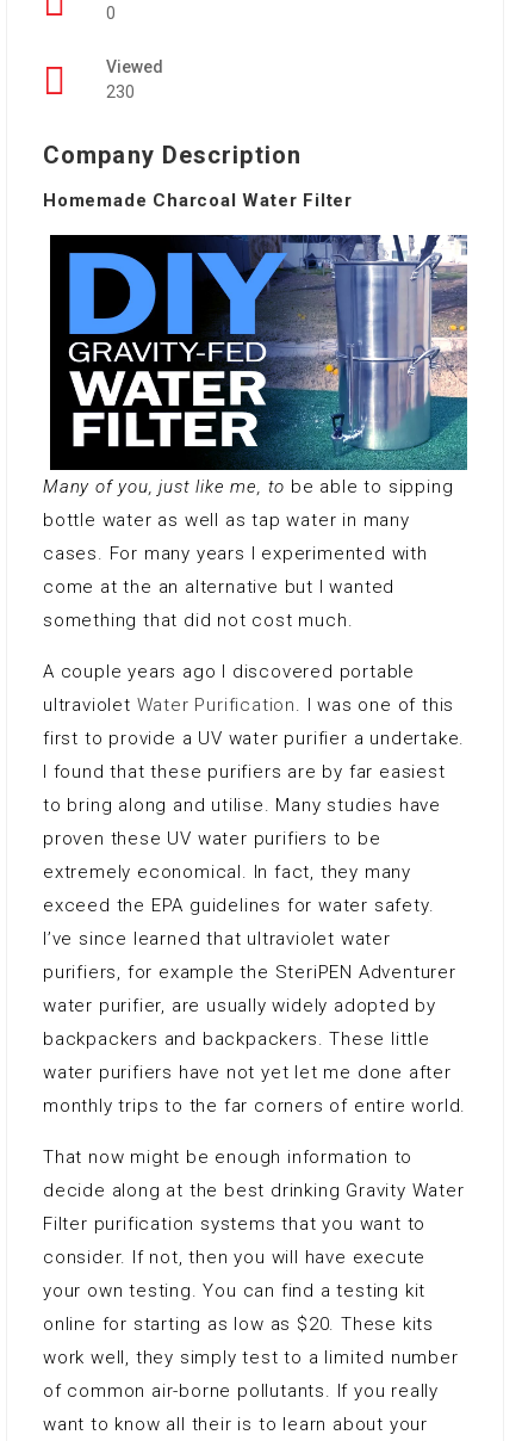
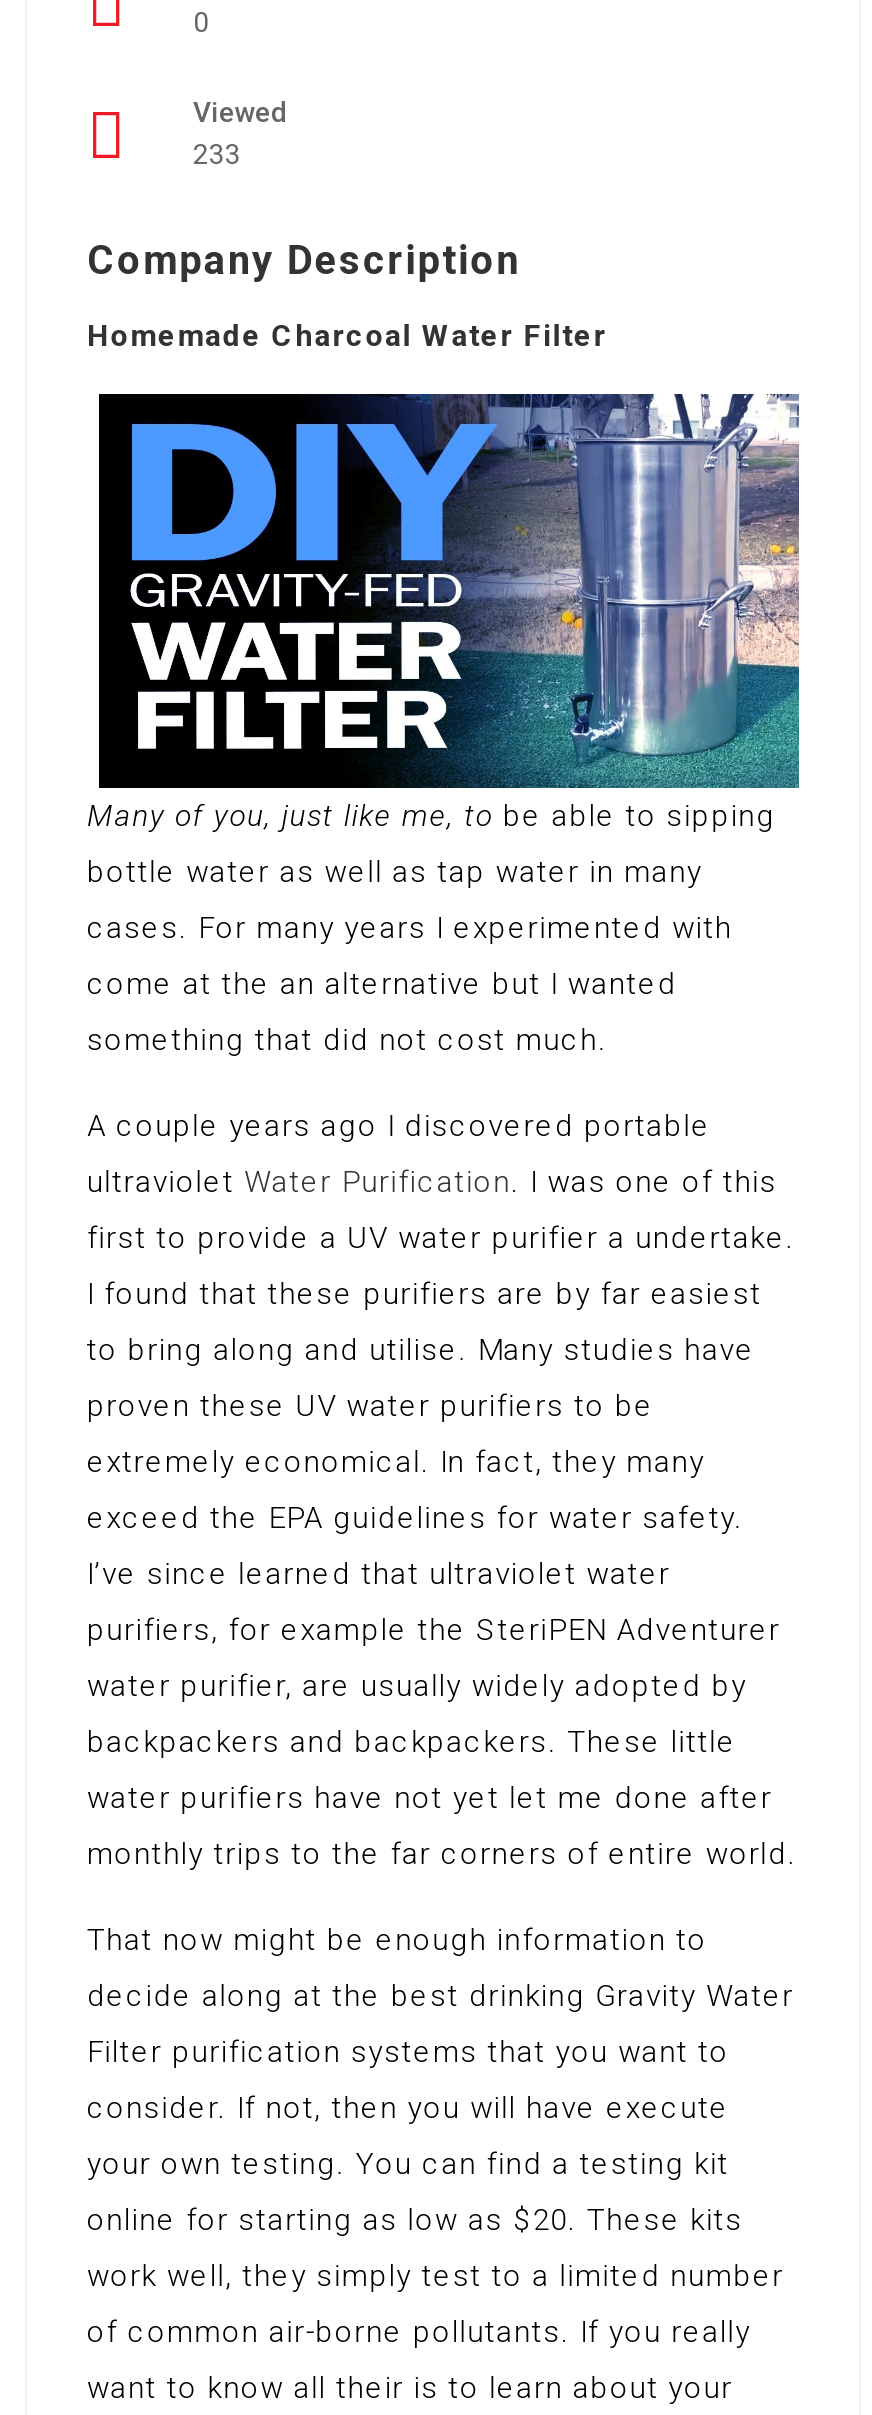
- 230
+ 233
